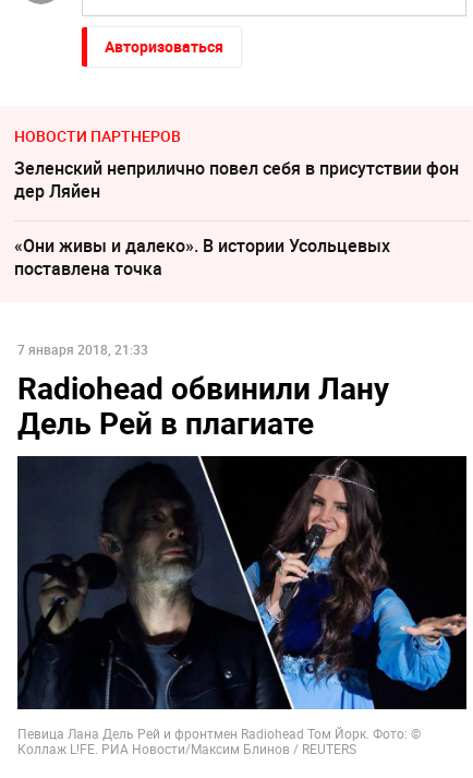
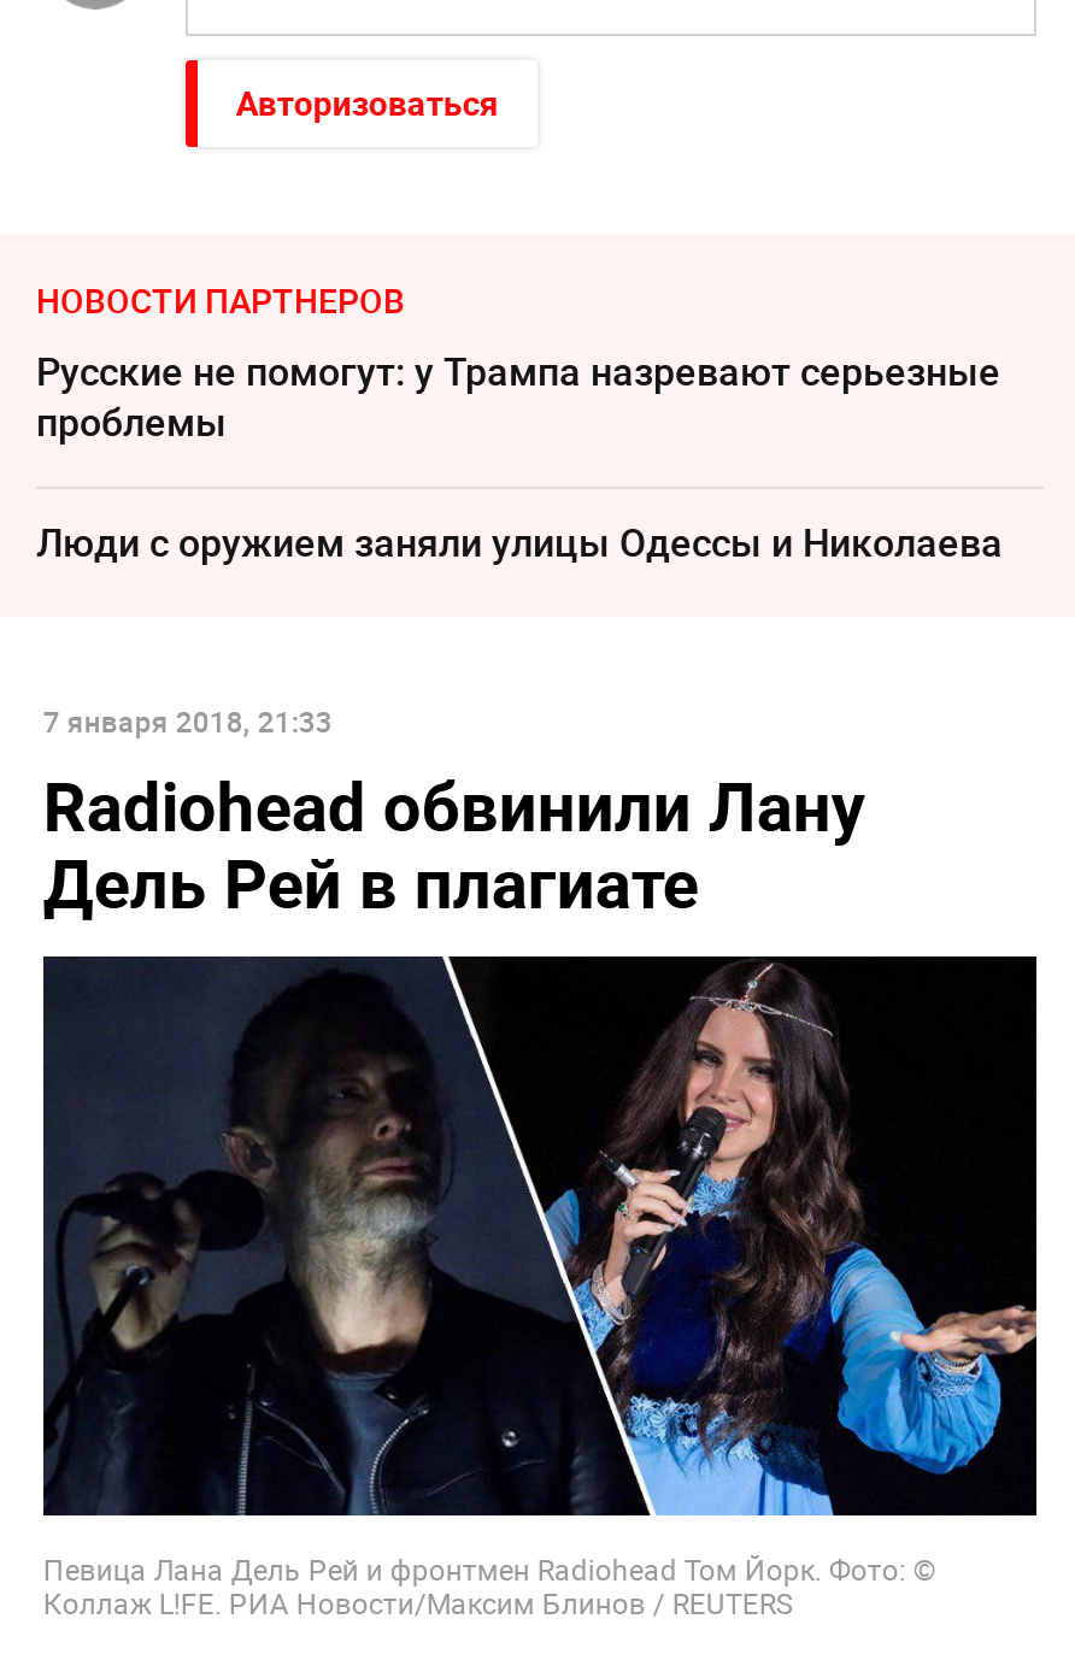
- Зеленский неприлично повел cебя в присутствии фон
- дер Ляйен
+ Русские не помогут: у Трампа назревают серьезные
+ проблемы

- «Они живы и далеко». В истории Усольцевых
- поставлена точка
+ Люди с оружием заняли улицы Одессы и Николаева
